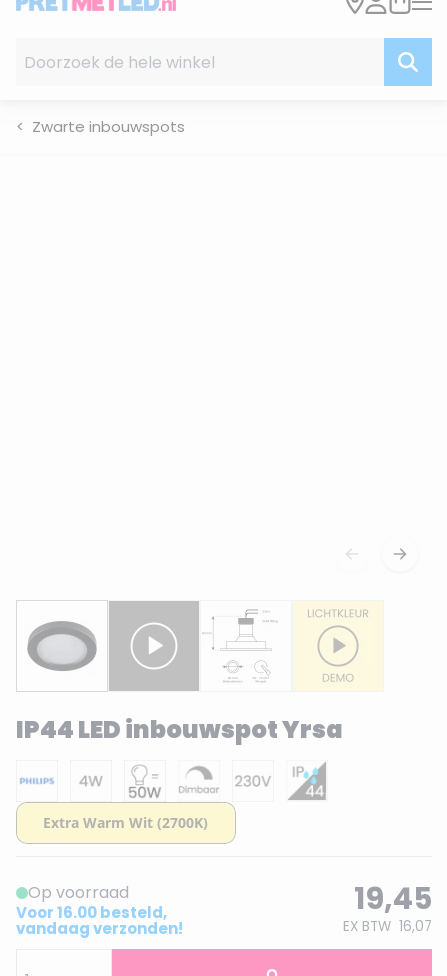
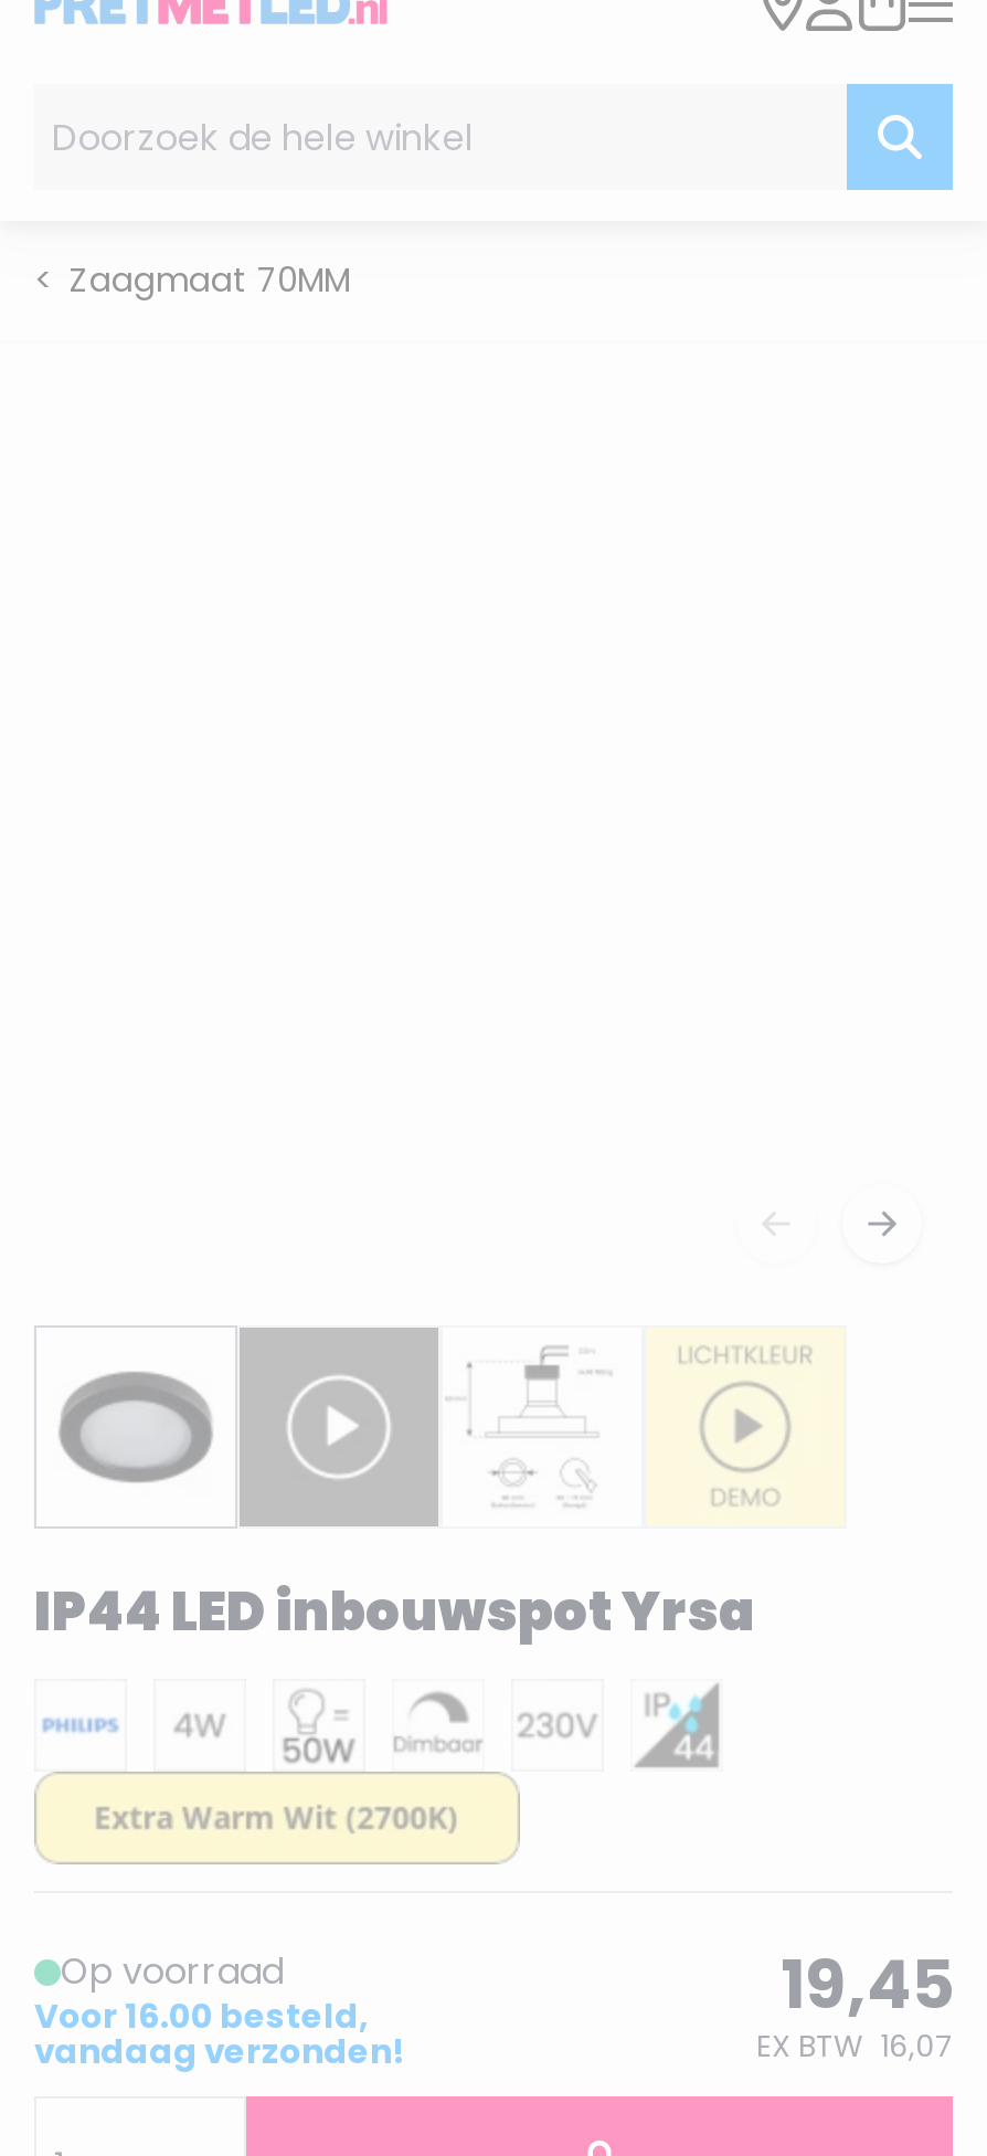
- Zwarte inbouwspots
+ Zaagmaat 70MM
